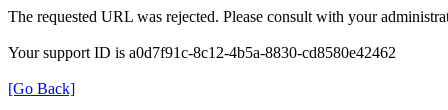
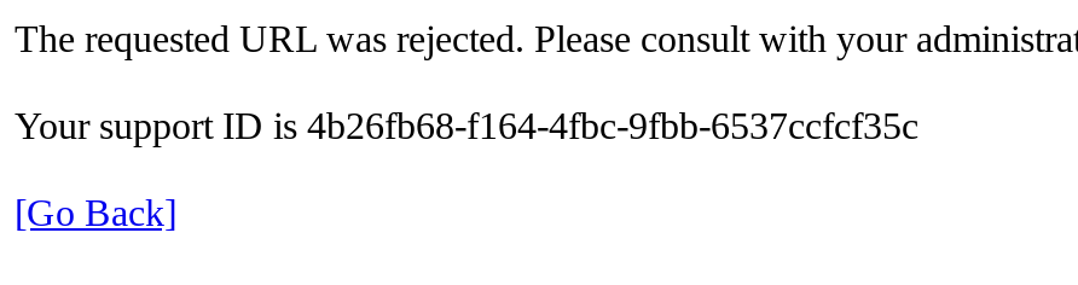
- Your support ID is a0d7f91c-8c12-4b5a-8830-cd8580e42462
+ Your support ID is 4b26fb68-f164-4fbc-9fbb-6537ccfcf35c
